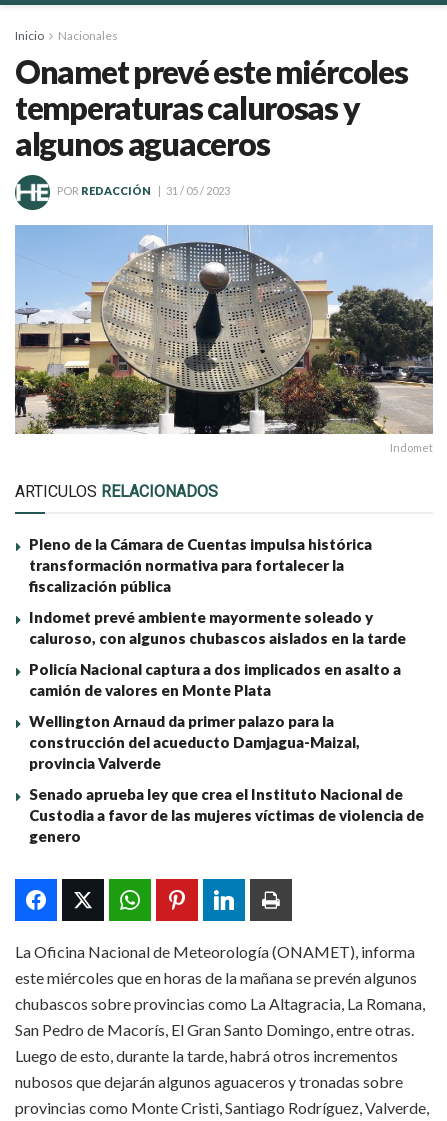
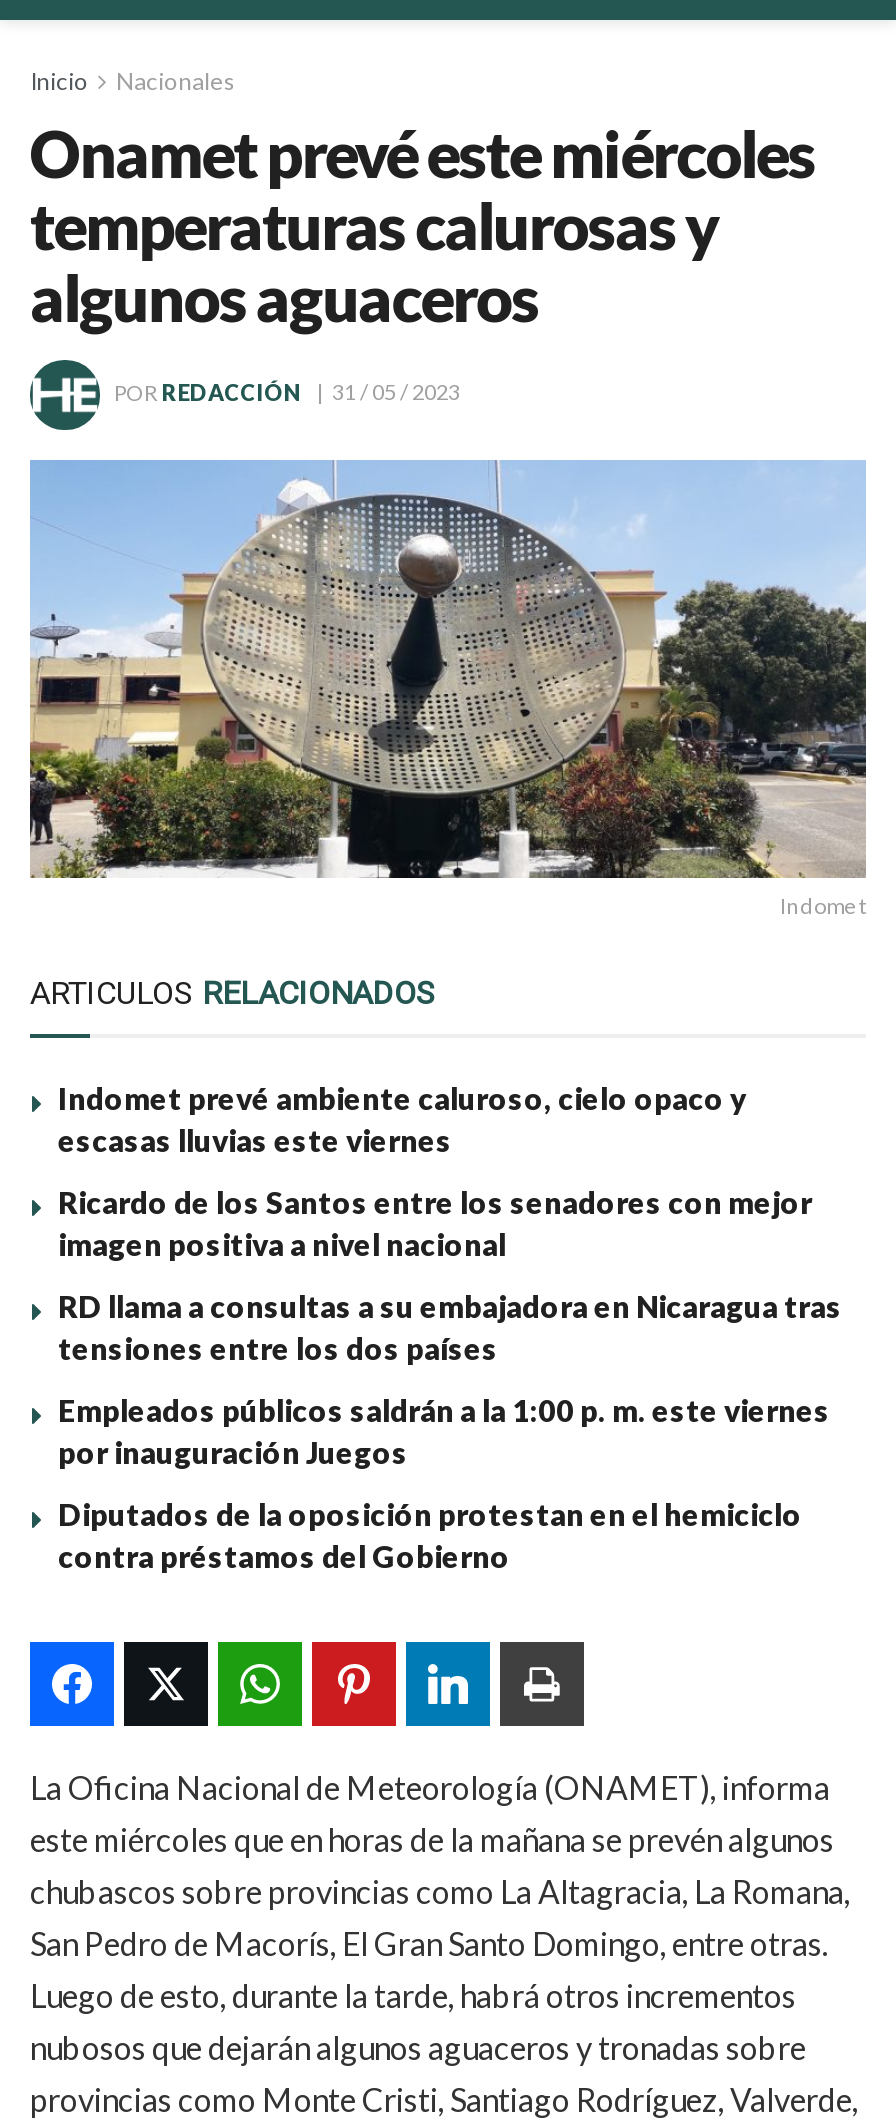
- Pleno de la Cámara de Cuentas impulsa histórica
- transformación normativa para fortalecer la
- fiscalización pública
+ Indomet prevé ambiente caluroso, cielo opaco y
+ escasas lluvias este viernes

- Indomet prevé ambiente mayormente soleado y
- caluroso, con algunos chubascos aislados en la tarde
+ Ricardo de los Santos entre los senadores con mejor
+ imagen positiva a nivel nacional

- Policía Nacional captura a dos implicados en asalto a
- camión de valores en Monte Plata
+ RD llama a consultas a su embajadora en Nicaragua tras
+ tensiones entre los dos países

- Wellington Arnaud da primer palazo para la
- construcción del acueducto Damjagua-Maizal,
- provincia Valverde
+ Empleados públicos saldrán a la 1:00 p. m. este viernes
+ por inauguración Juegos

- Senado aprueba ley que crea el Instituto Nacional de
- Custodia a favor de las mujeres víctimas de violencia de
- genero
+ Diputados de la oposición protestan en el hemiciclo
+ contra préstamos del Gobierno
